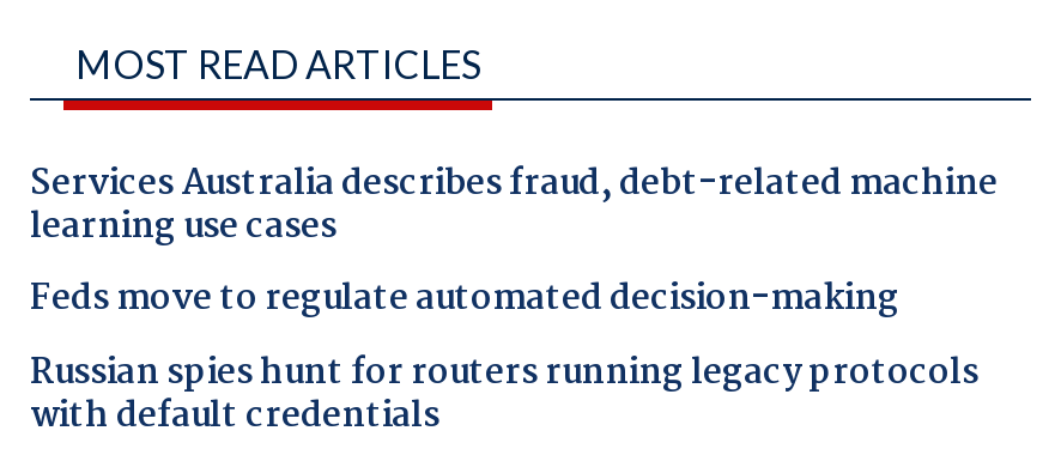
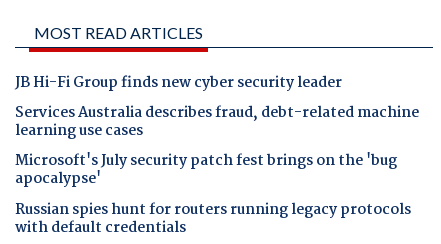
+ JB Hi-Fi Group finds new cyber security leader

- Feds move to regulate automated decision-making
+ Microsoft's July security patch fest brings on the 'bug
+ apocalypse'
